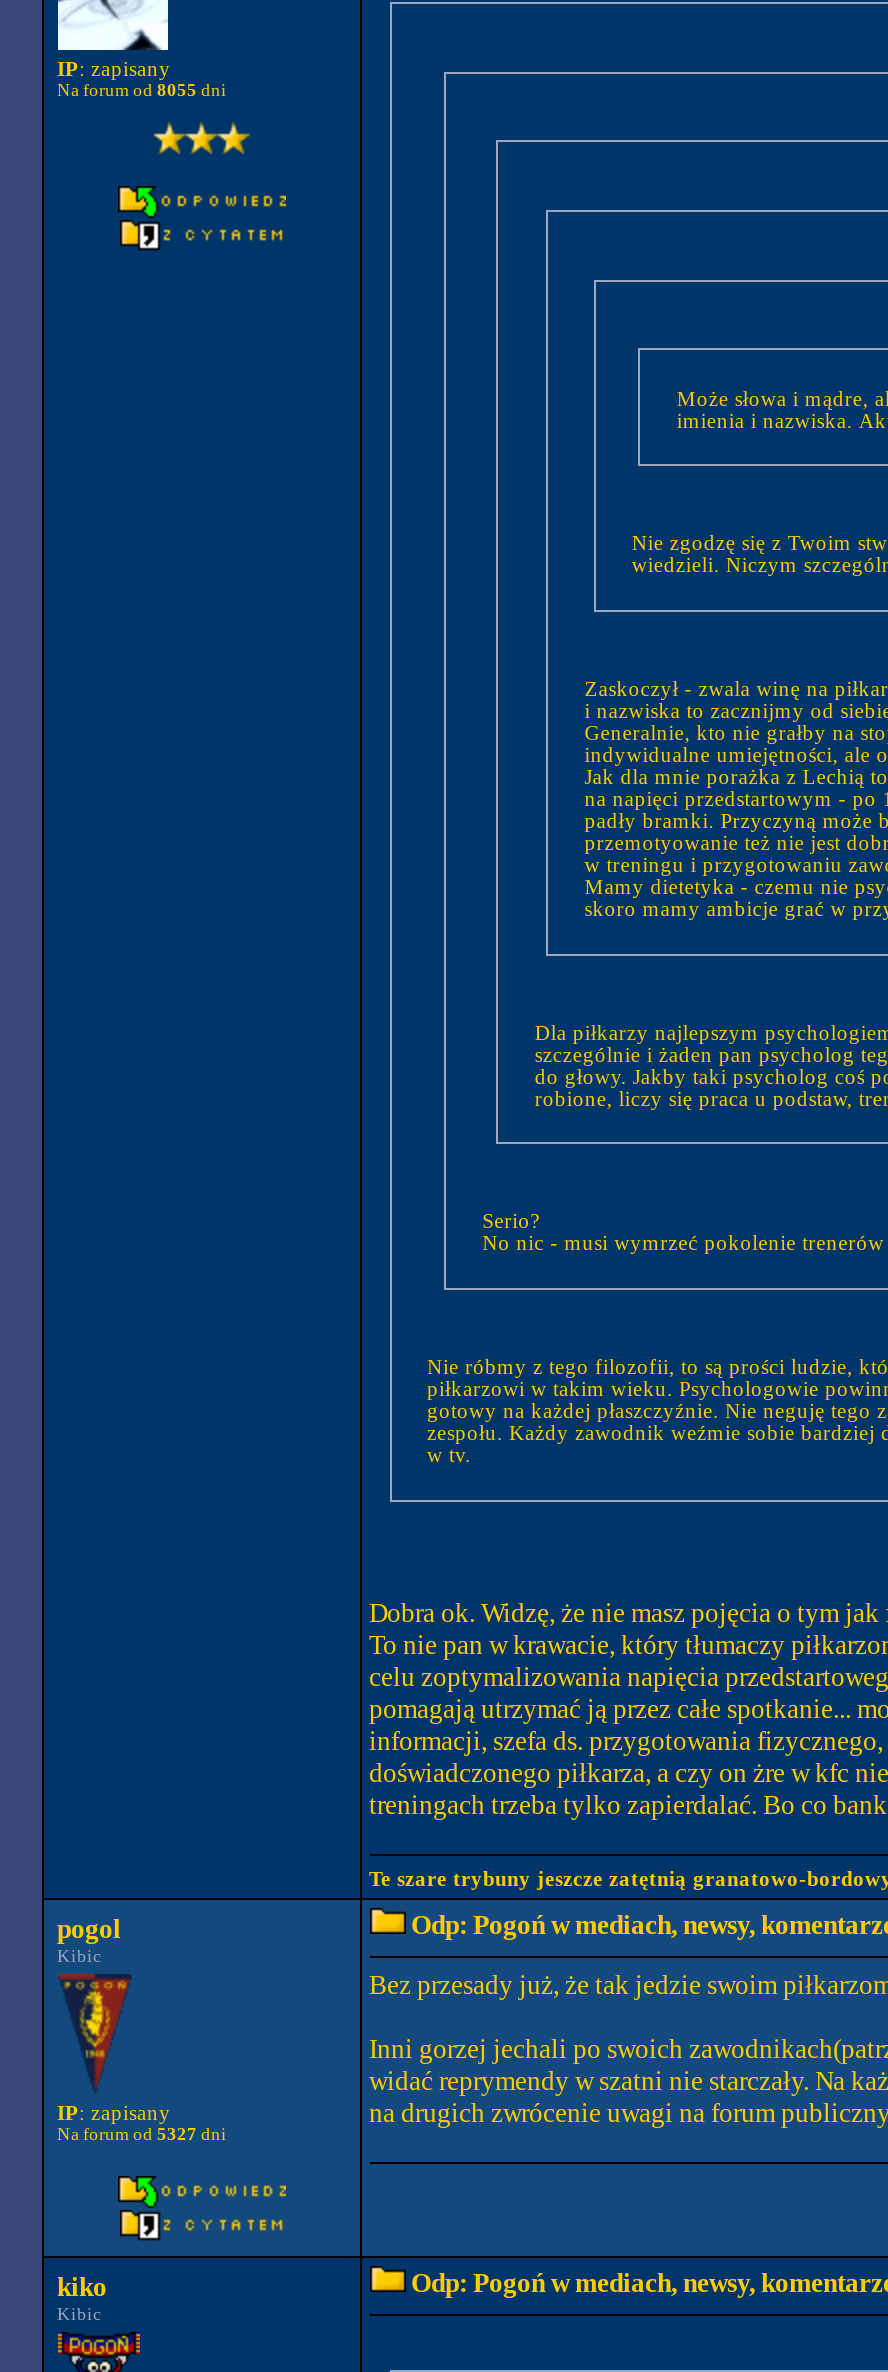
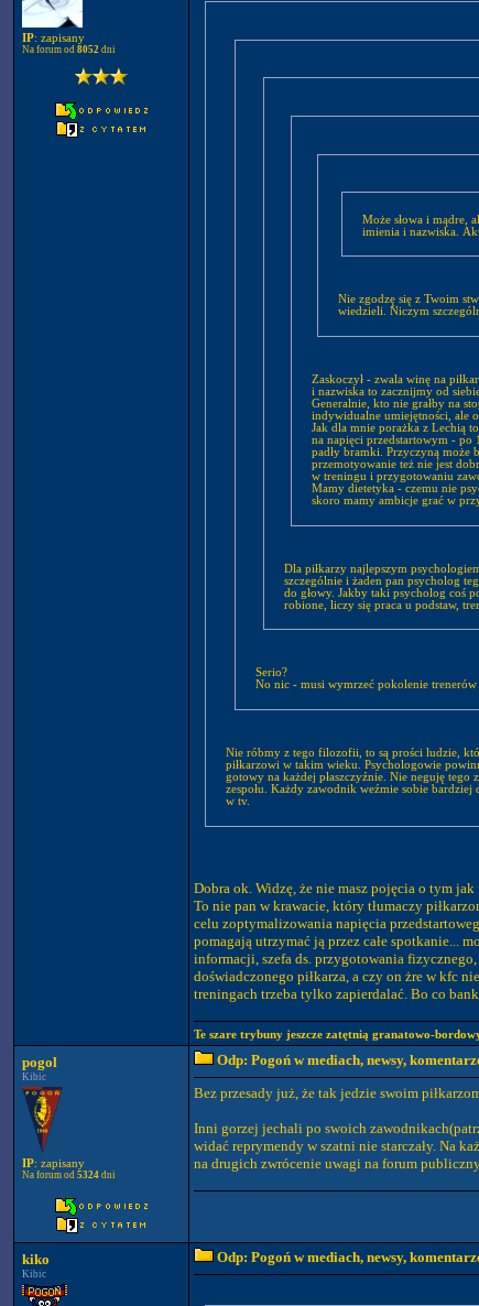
- Na forum od 8055 dni
+ Na forum od 8052 dni

- Na forum od 5327 dni
+ Na forum od 5324 dni
